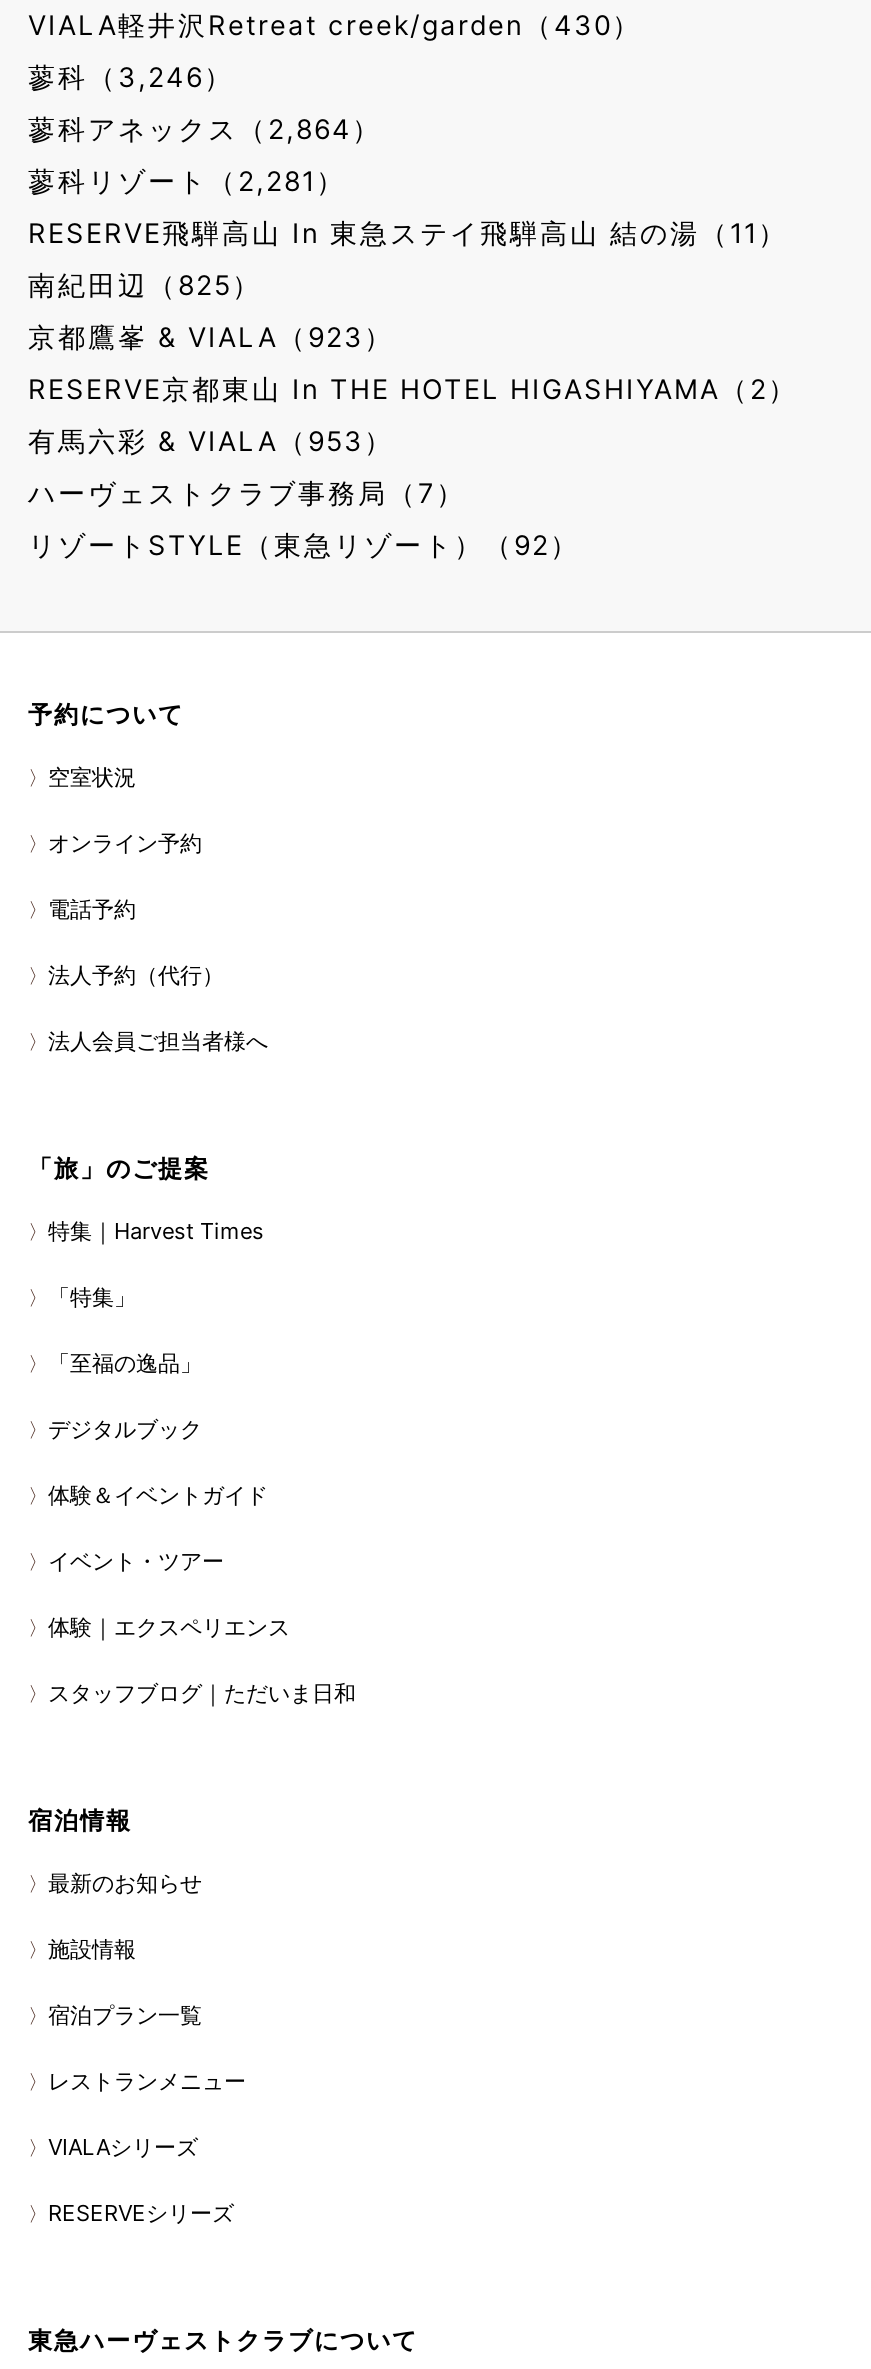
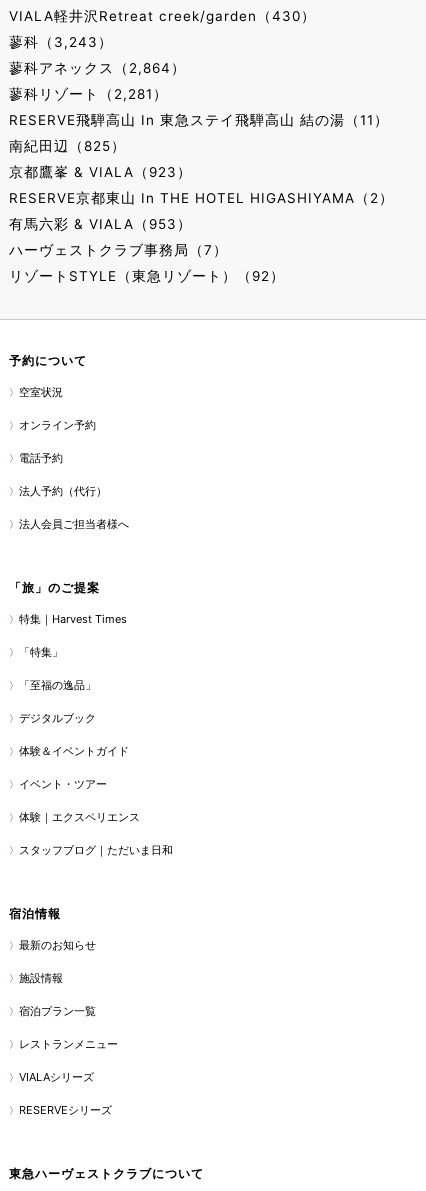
- 蓼科（3,246）
+ 蓼科（3,243）
